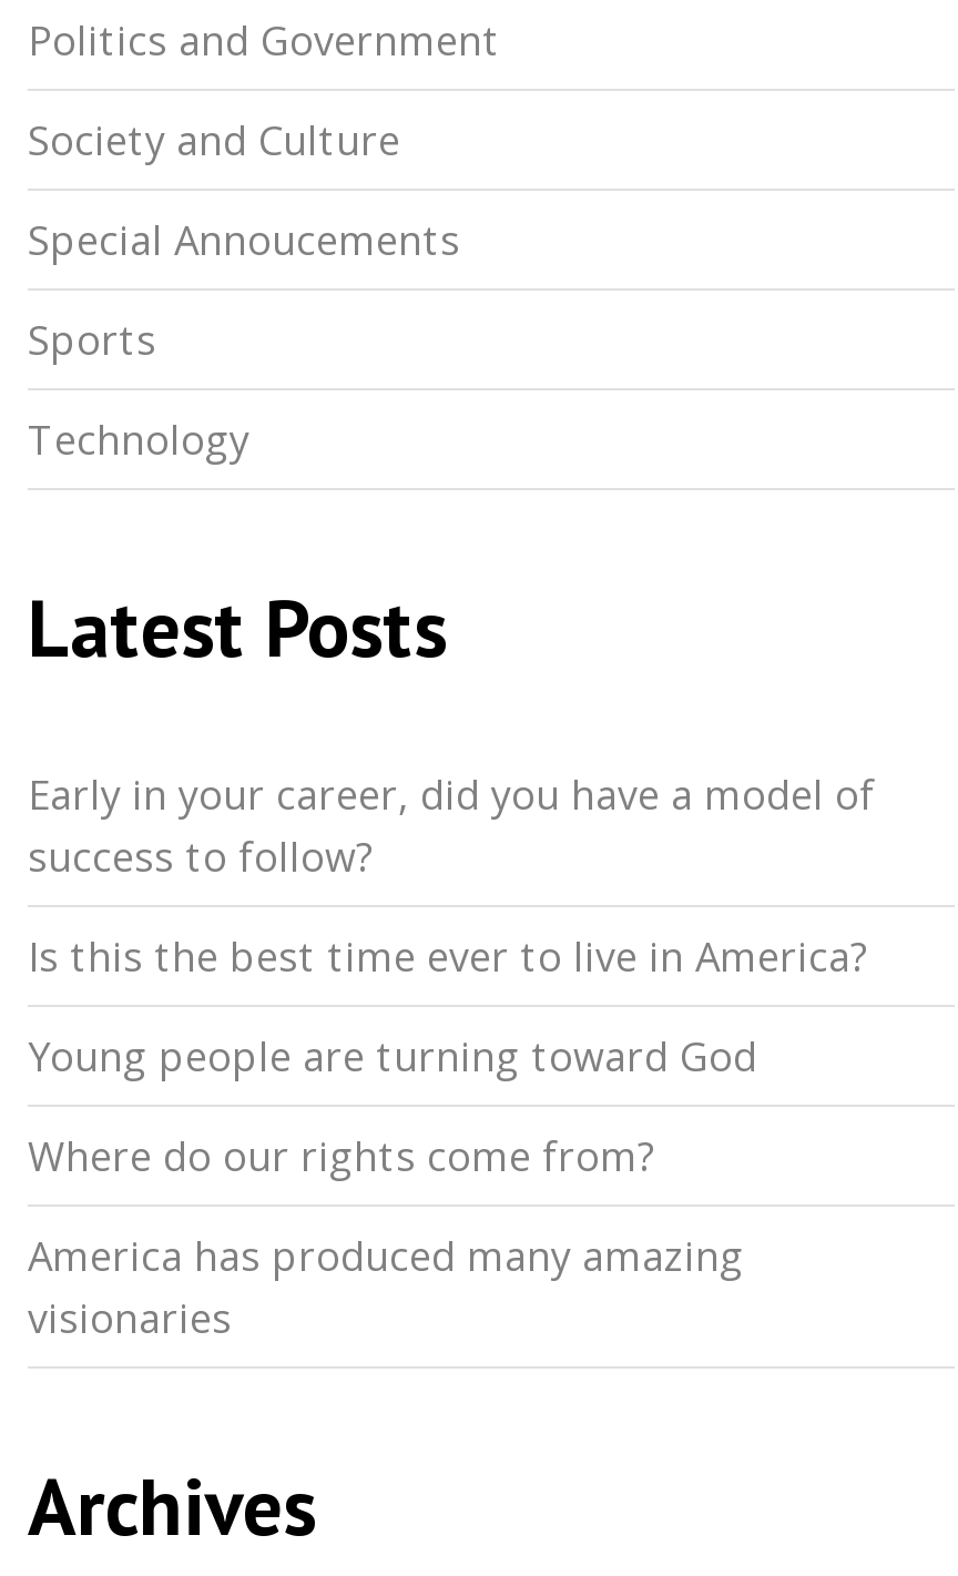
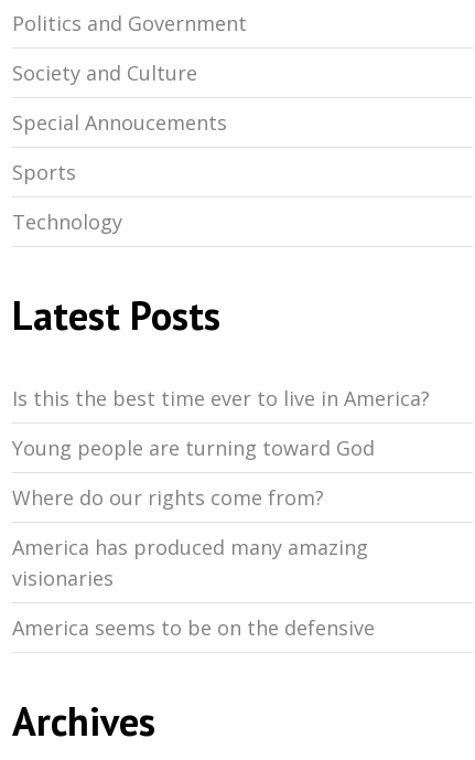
- Early in your career, did you have a model of
- success to follow?

moved up: Is this the best time ever to live in America? | Young people are turning toward God | Where do our rights come from? | America has produced many amazing | visionaries

+ America seems to be on the defensive
